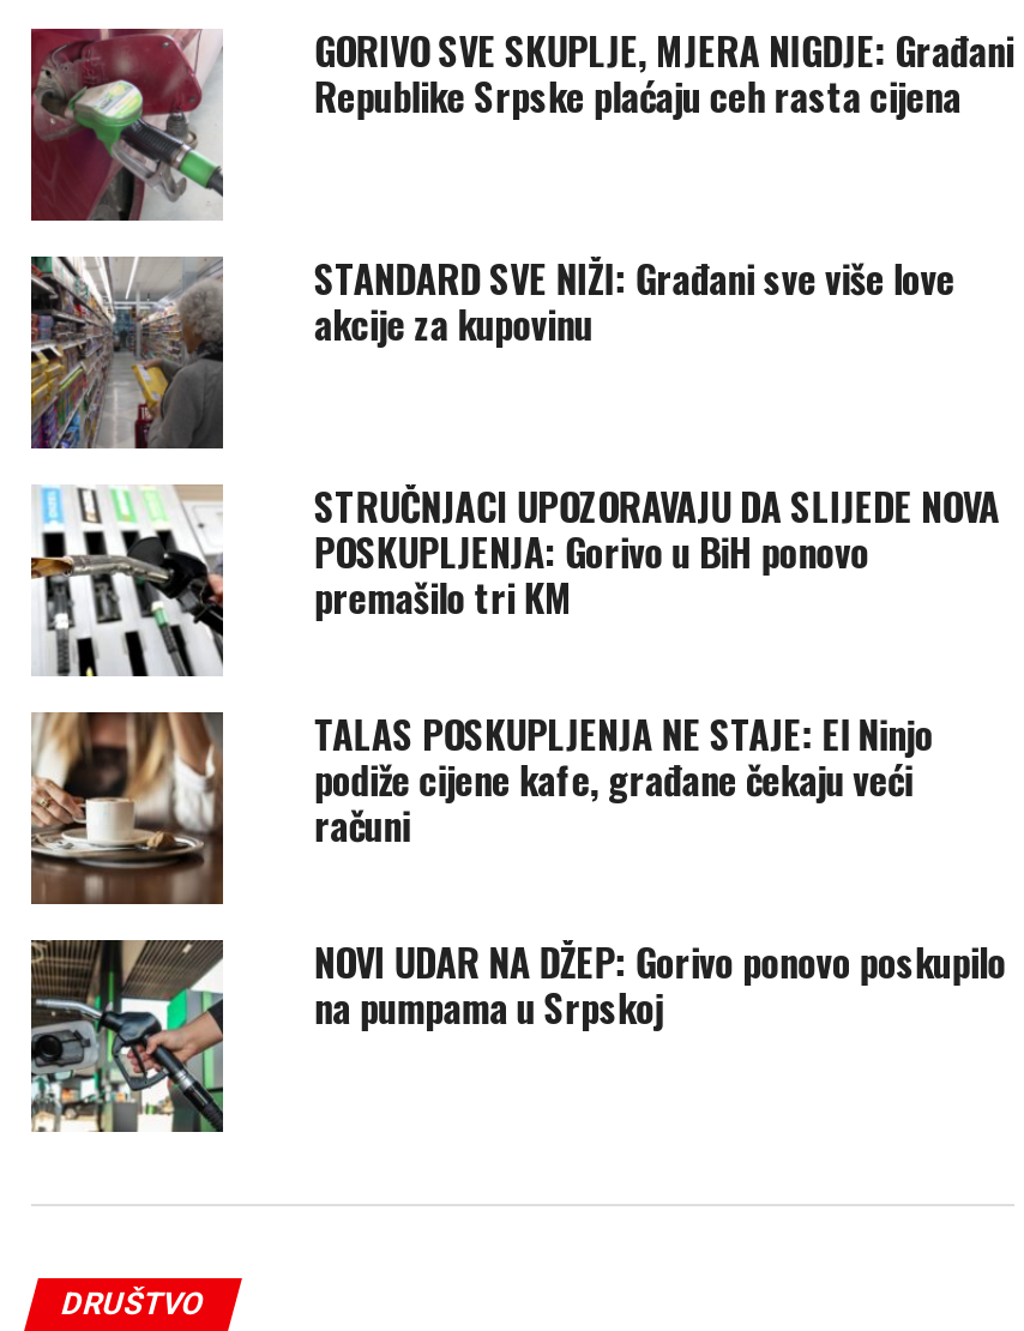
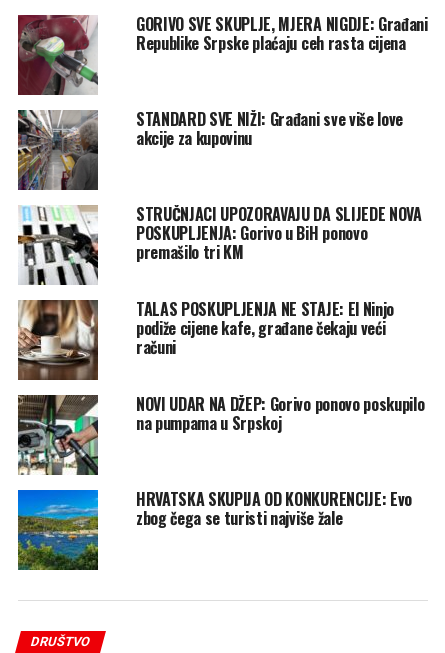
+ [image]
+ HRVATSKA SKUPlJA OD KONKURENCIJE: Evo
+ zbog čega se turisti najviše žale
